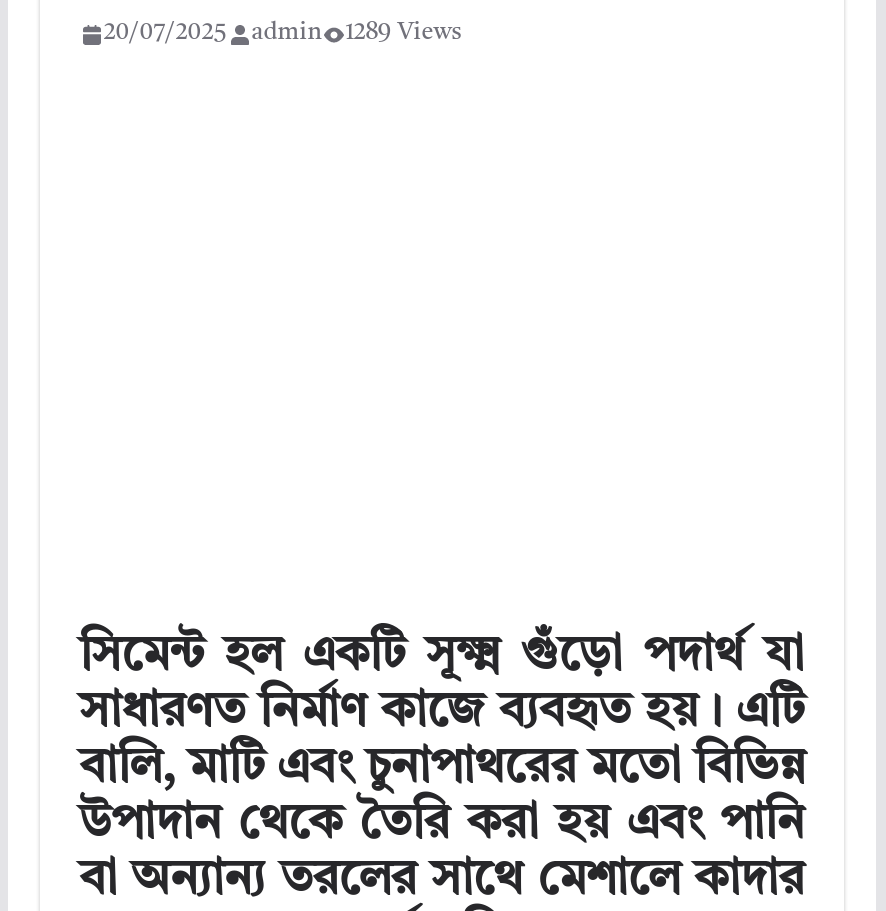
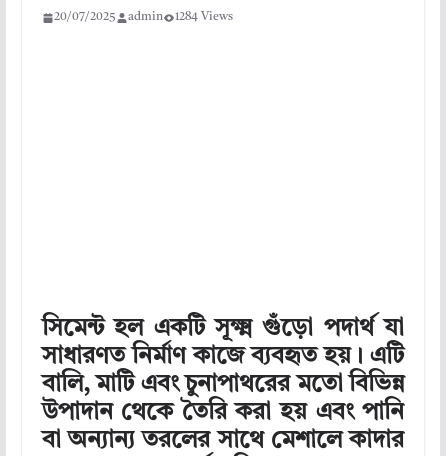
- 20/07/2025 admin 1289 Views
+ 20/07/2025 admin 1284 Views
